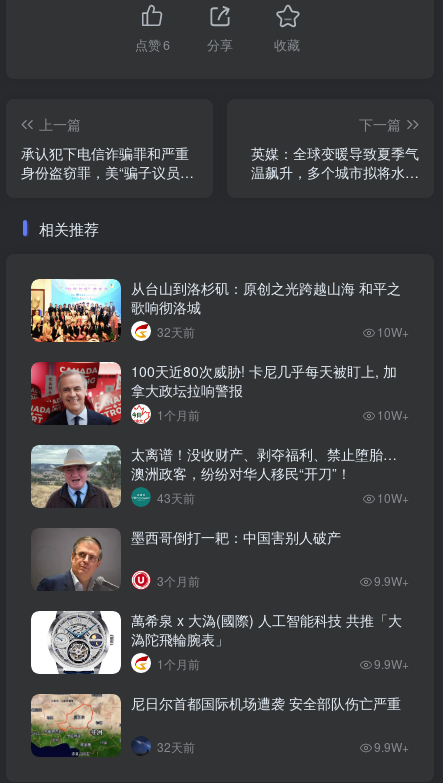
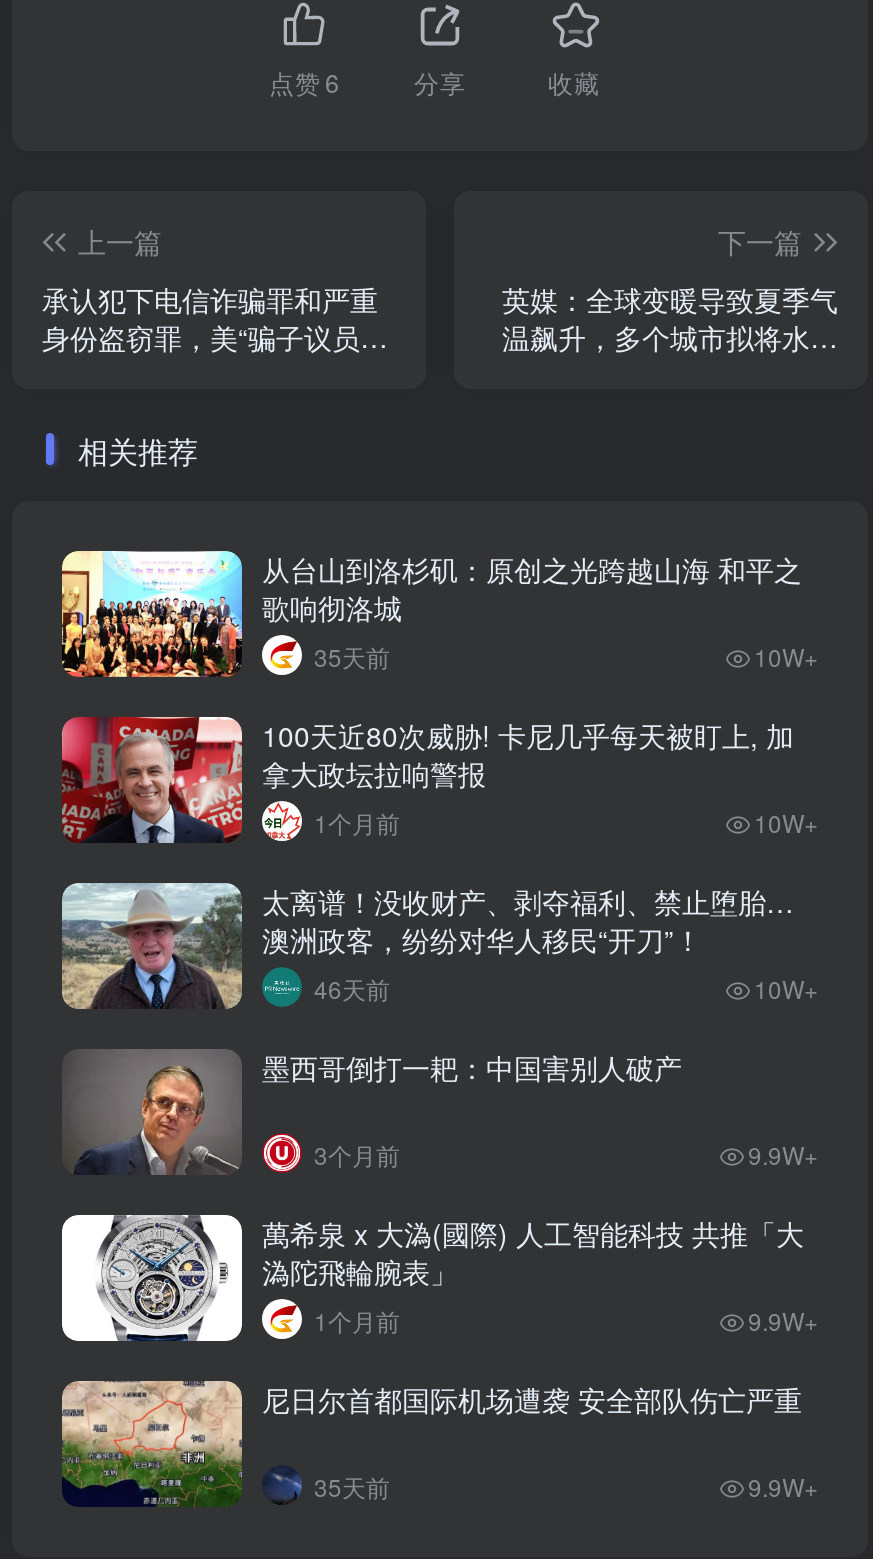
- 32天前
+ 35天前

- 43天前
+ 46天前

- 32天前
+ 35天前
